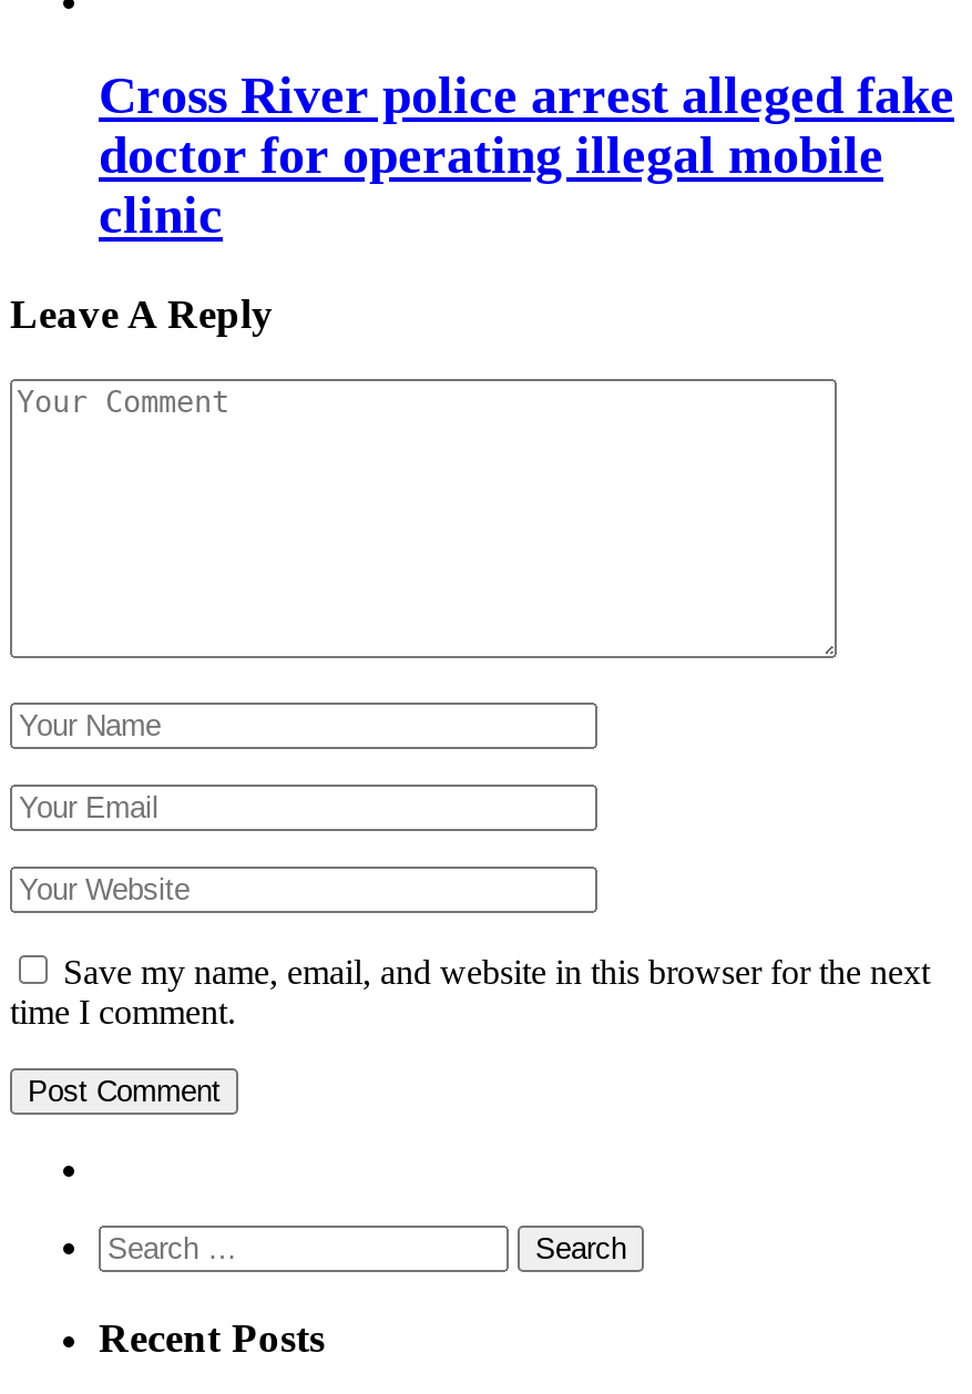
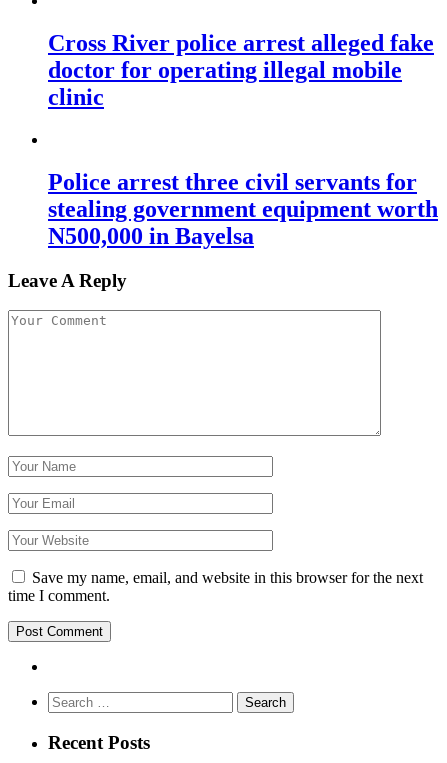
+ Police arrest three civil servants for
+ stealing government equipment worth
+ N500,000 in Bayelsa
